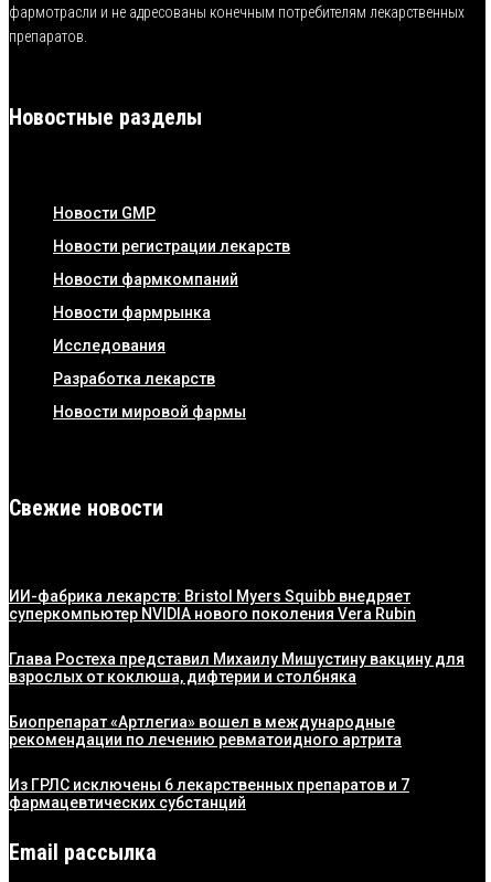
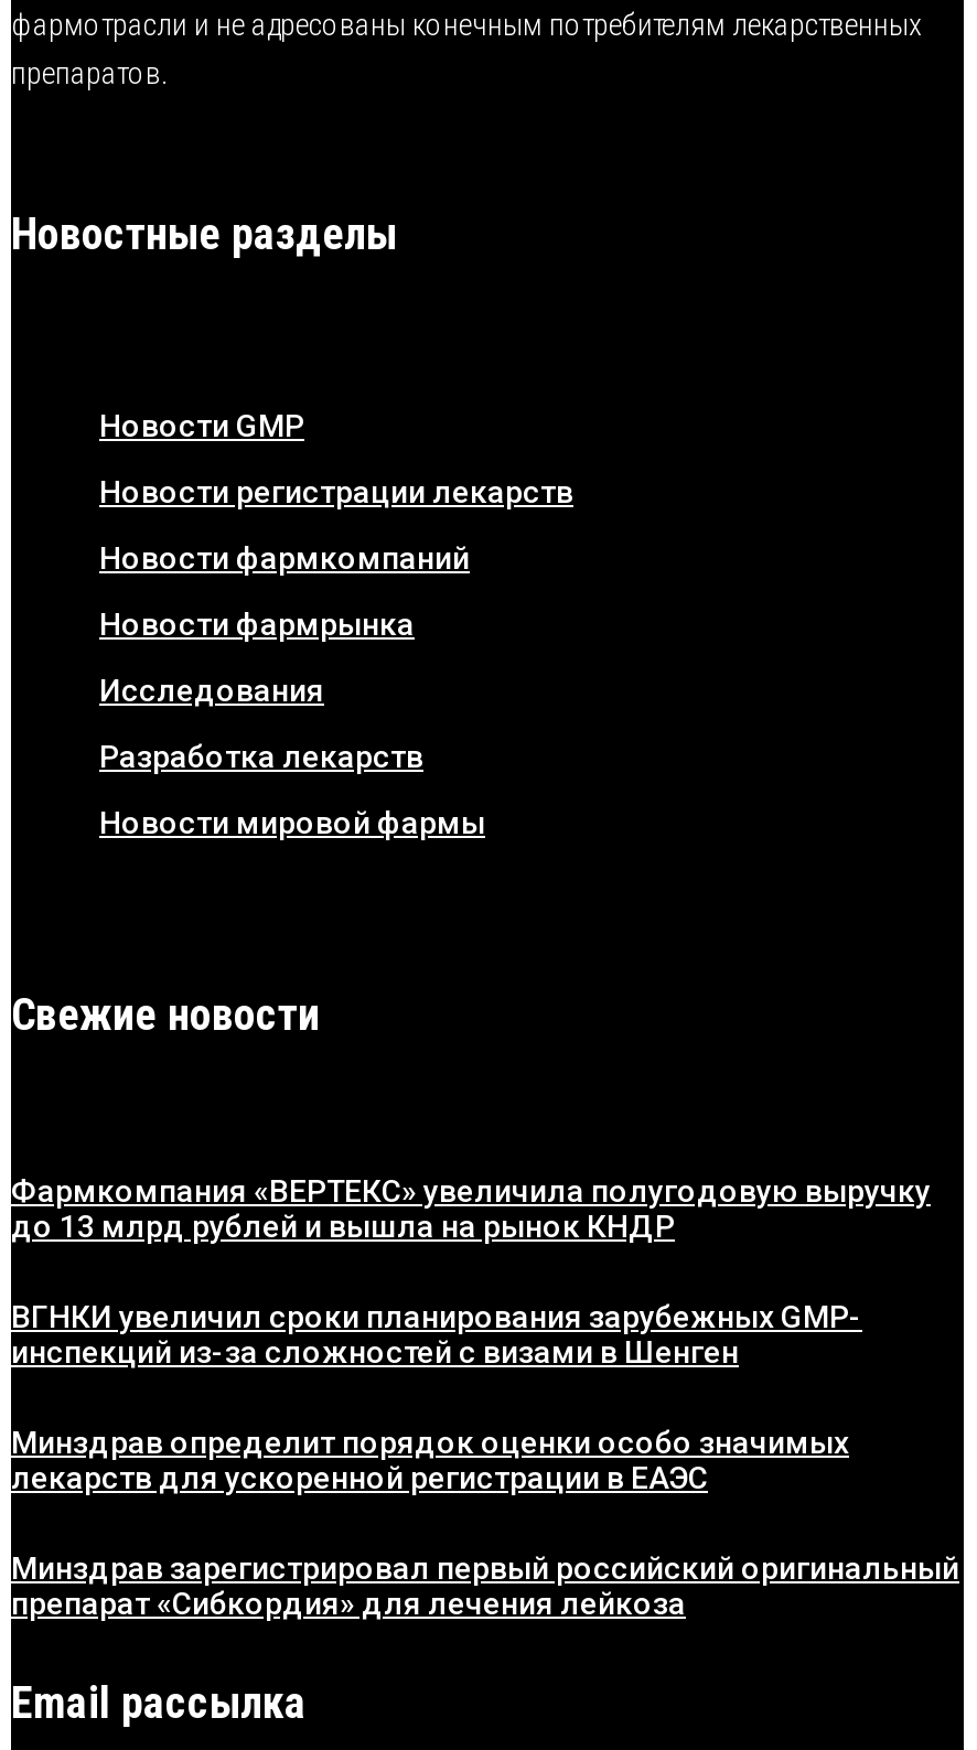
- ИИ-фабрика лекарств: Bristol Myers Squibb внедряет
- суперкомпьютер NVIDIA нового поколения Vera Rubin
+ Фармкомпания «ВЕРТЕКС» увеличила полугодовую выручку
+ до 13 млрд рублей и вышла на рынок КНДР

- Глава Ростеха представил Михаилу Мишустину вакцину для
- взрослых от коклюша, дифтерии и столбняка
+ ВГНКИ увеличил сроки планирования зарубежных GMP-
+ инспекций из-за сложностей с визами в Шенген

- Биопрепарат «Артлегиа» вошел в международные
- рекомендации по лечению ревматоидного артрита
+ Минздрав определит порядок оценки особо значимых
+ лекарств для ускоренной регистрации в ЕАЭС

- Из ГРЛС исключены 6 лекарственных препаратов и 7
- фармацевтических субстанций
+ Минздрав зарегистрировал первый российский оригинальный
+ препарат «Сибкордия» для лечения лейкоза
